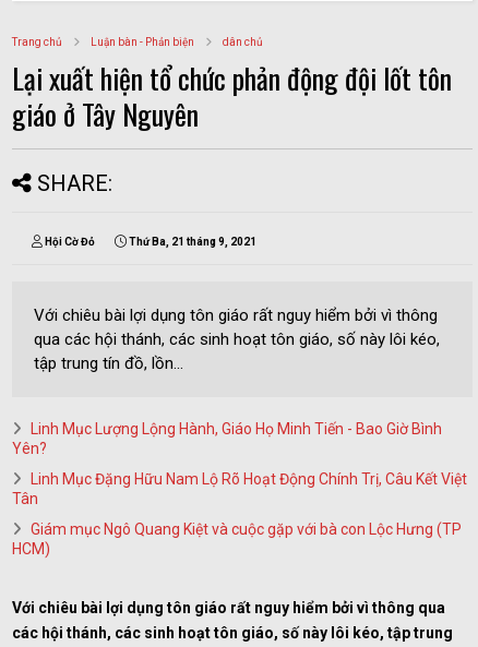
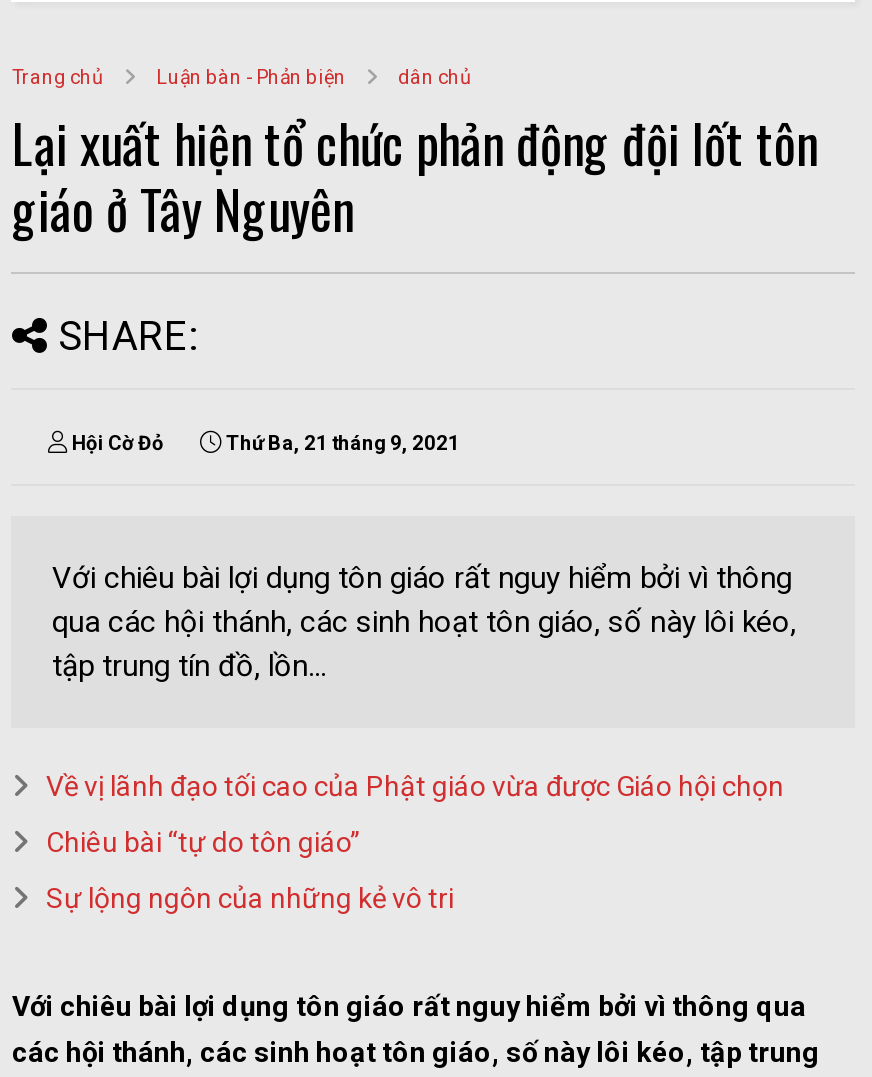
- Linh Mục Lượng Lộng Hành, Giáo Họ Minh Tiến - Bao Giờ Bình
- Yên?
+ Về vị lãnh đạo tối cao của Phật giáo vừa được Giáo hội chọn

- Linh Mục Đặng Hữu Nam Lộ Rõ Hoạt Động Chính Trị, Câu Kết Việt
- Tân
+ Chiêu bài “tự do tôn giáo”

- Giám mục Ngô Quang Kiệt và cuộc gặp với bà con Lộc Hưng (TP
- HCM)
+ Sự lộng ngôn của những kẻ vô tri
